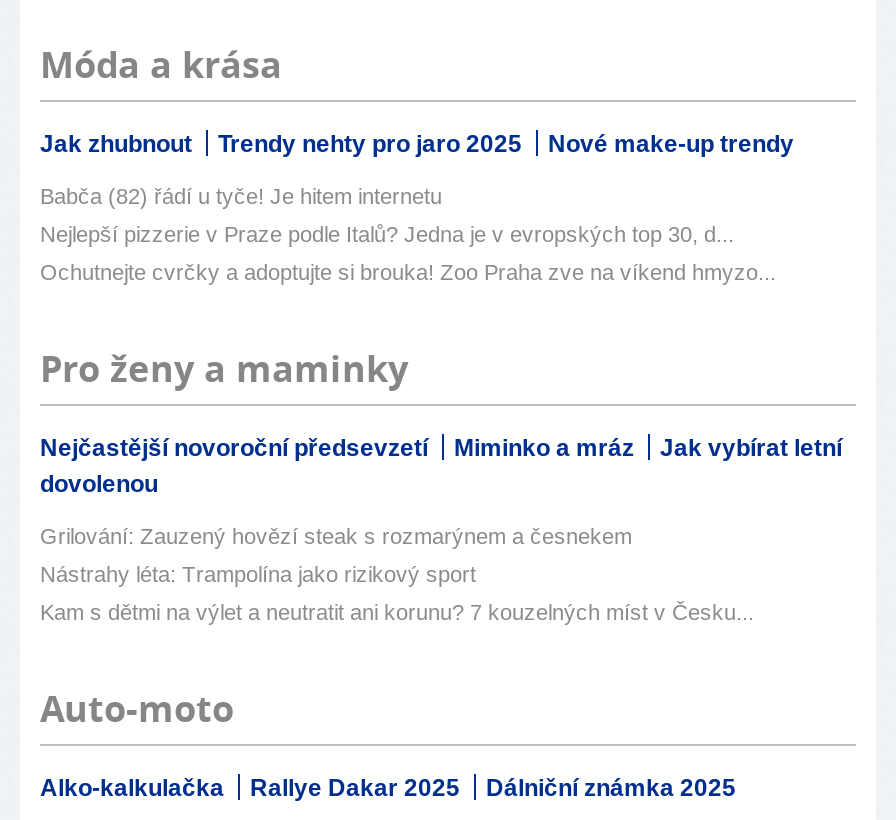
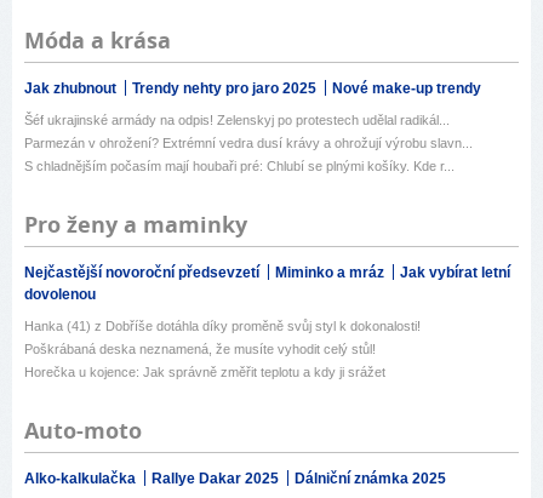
- Babča (82) řádí u tyče! Je hitem internetu
+ Šéf ukrajinské armády na odpis! Zelenskyj po protestech udělal radikál...

- Nejlepší pizzerie v Praze podle Italů? Jedna je v evropských top 30, d...
+ Parmezán v ohrožení? Extrémní vedra dusí krávy a ohrožují výrobu slavn...

- Ochutnejte cvrčky a adoptujte si brouka! Zoo Praha zve na víkend hmyzo...
+ S chladnějším počasím mají houbaři pré: Chlubí se plnými košíky. Kde r...

- Grilování: Zauzený hovězí steak s rozmarýnem a česnekem
+ Hanka (41) z Dobříše dotáhla díky proměně svůj styl k dokonalosti!

- Nástrahy léta: Trampolína jako rizikový sport
+ Poškrábaná deska neznamená, že musíte vyhodit celý stůl!

- Kam s dětmi na výlet a neutratit ani korunu? 7 kouzelných míst v Česku...
+ Horečka u kojence: Jak správně změřit teplotu a kdy ji srážet
